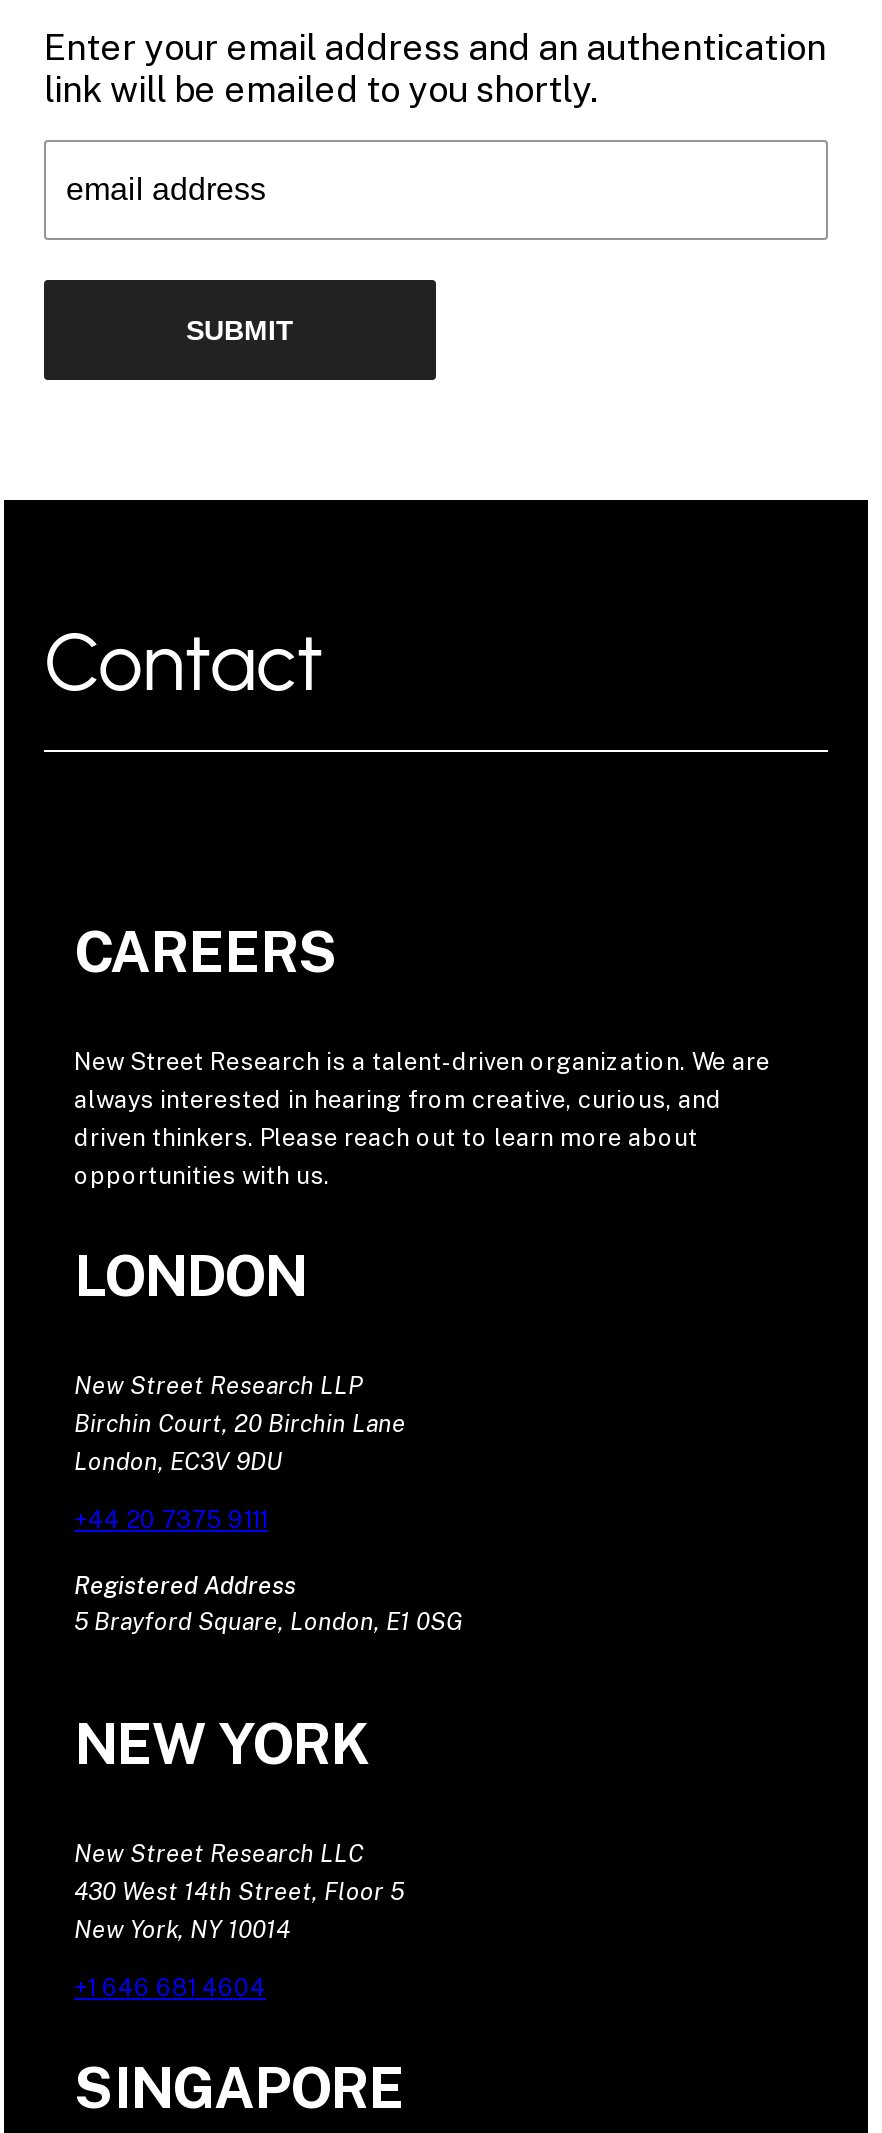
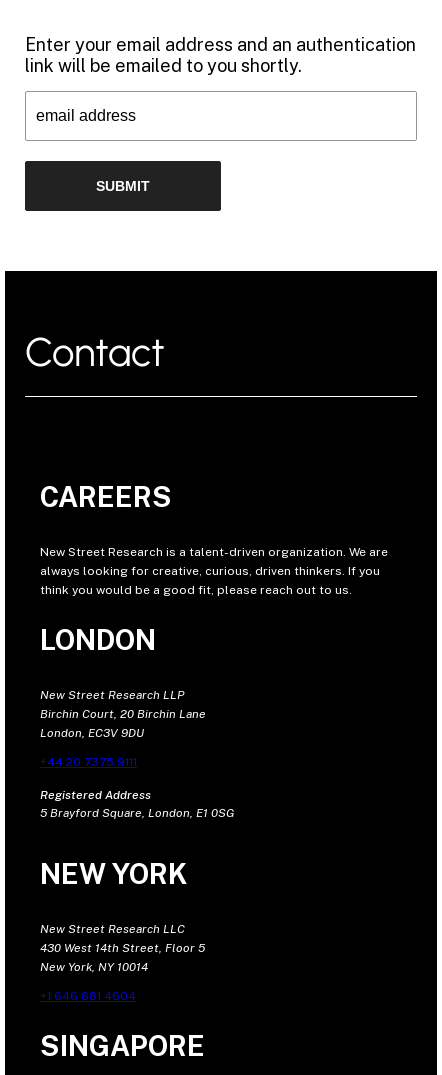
- always interested in hearing from creative, curious, and
- driven thinkers. Please reach out to learn more about
- opportunities with us.
+ always looking for creative, curious, driven thinkers. If you
+ think you would be a good fit, please reach out to us.
